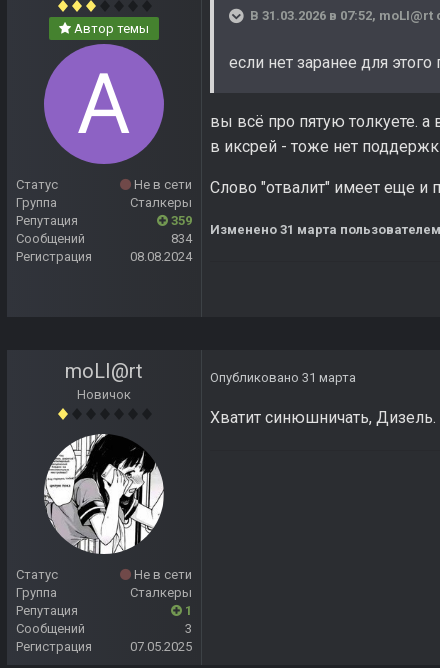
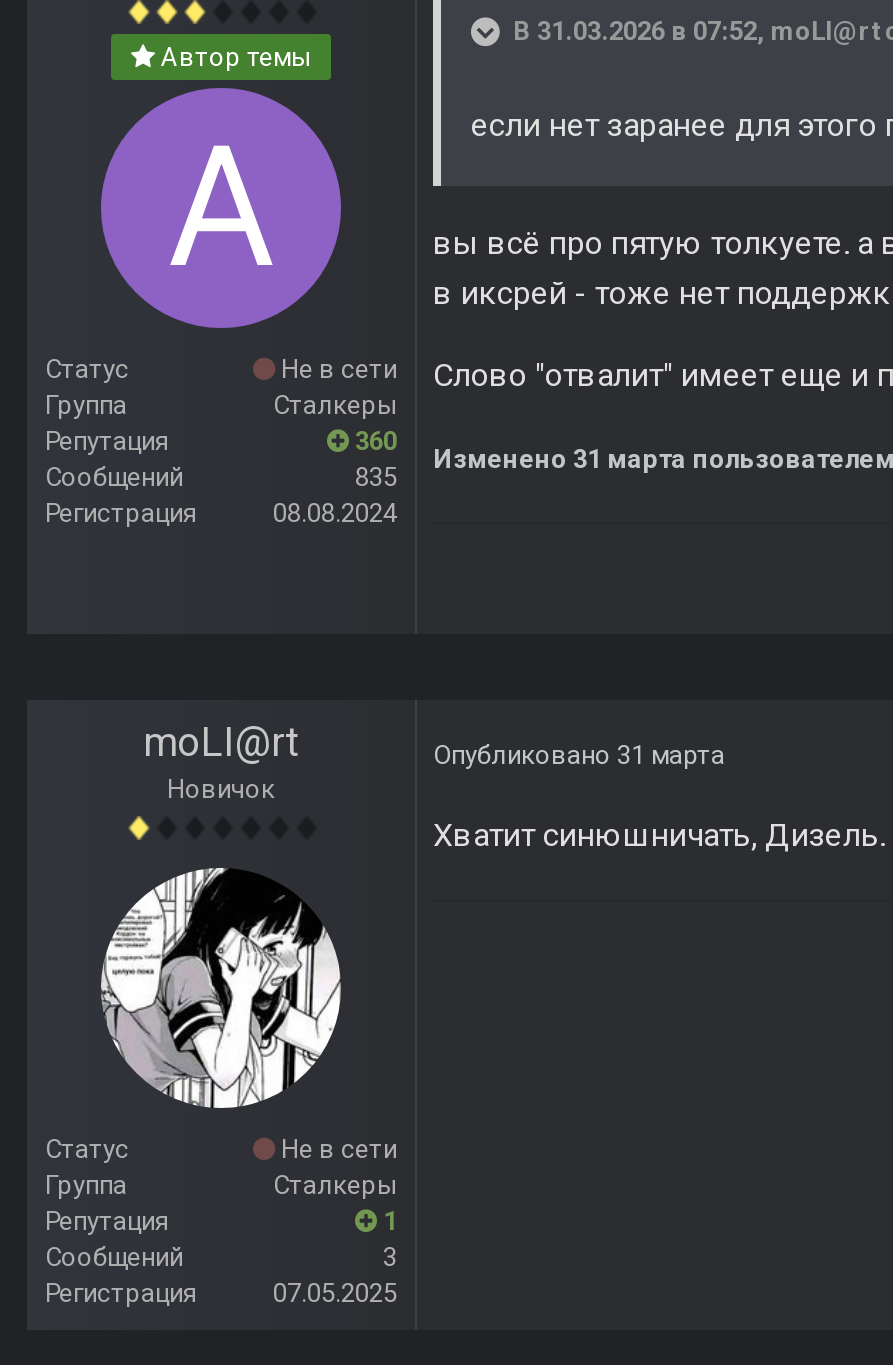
- 359
+ 360

- 834
+ 835
